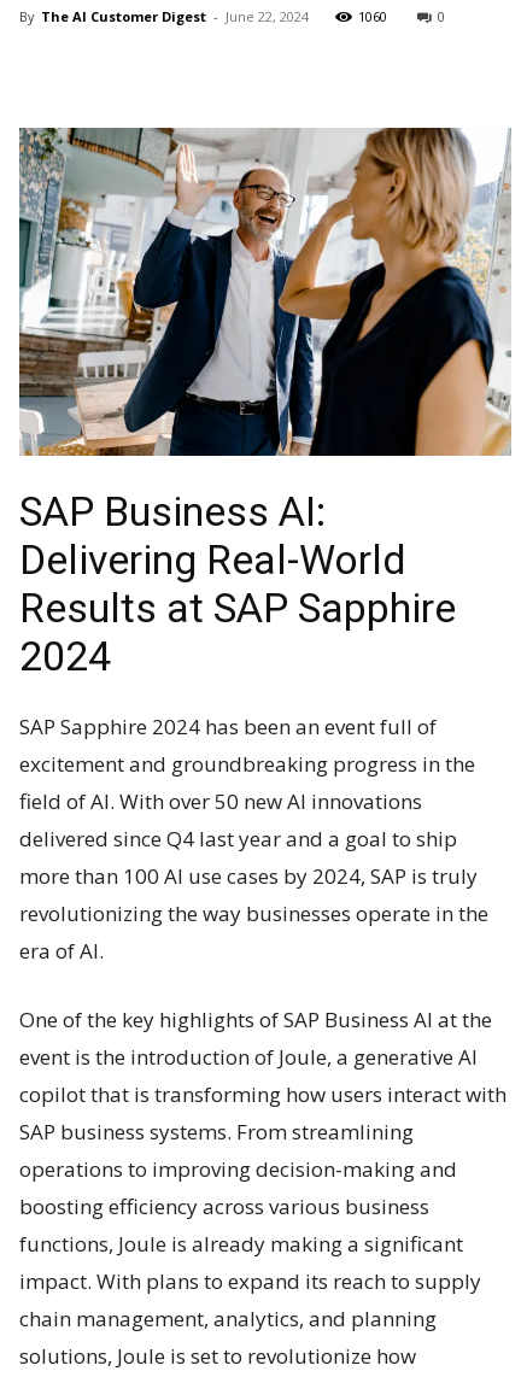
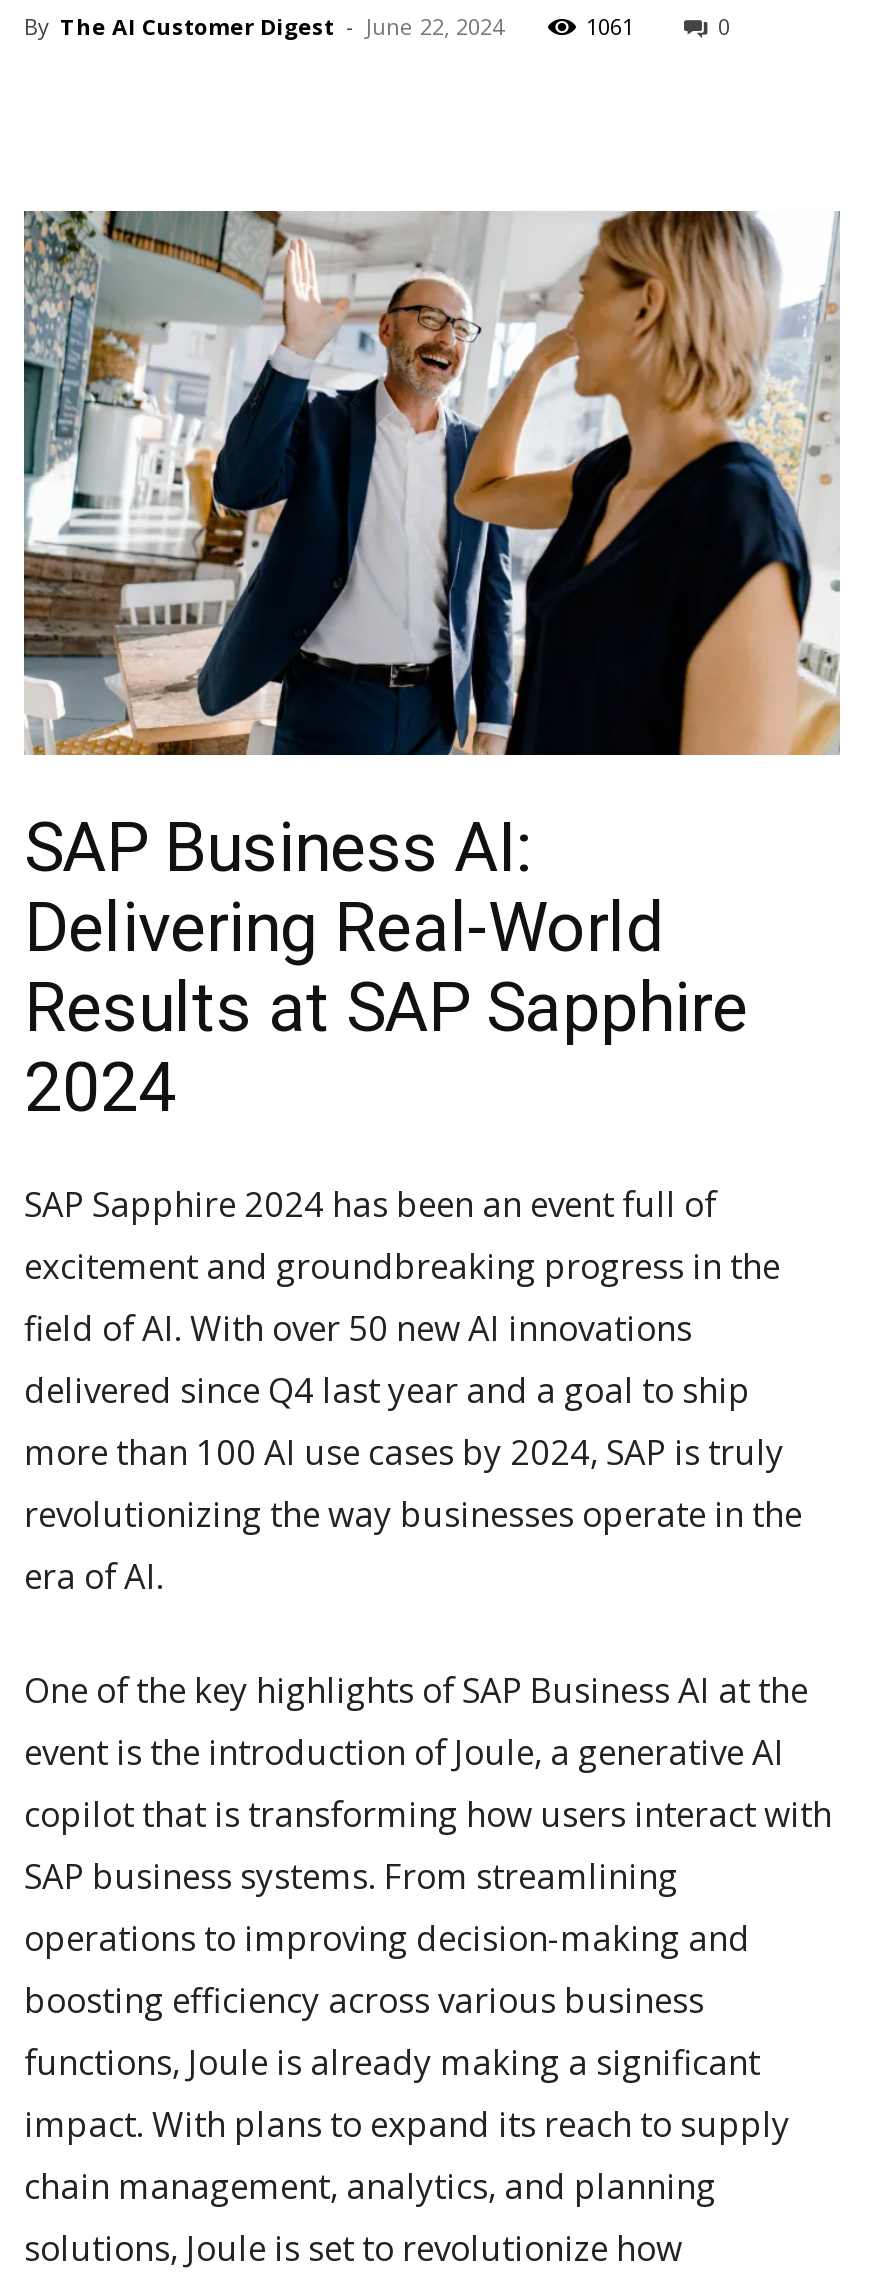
- 1060
+ 1061
